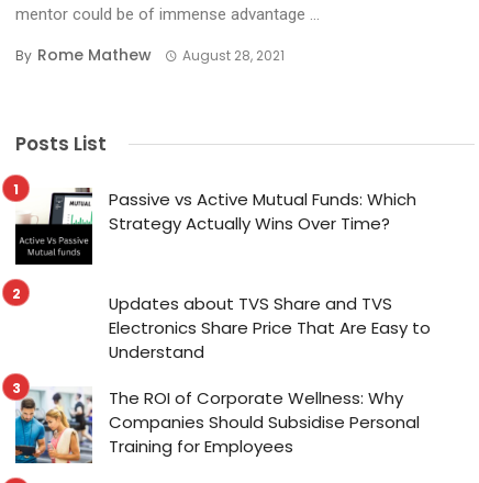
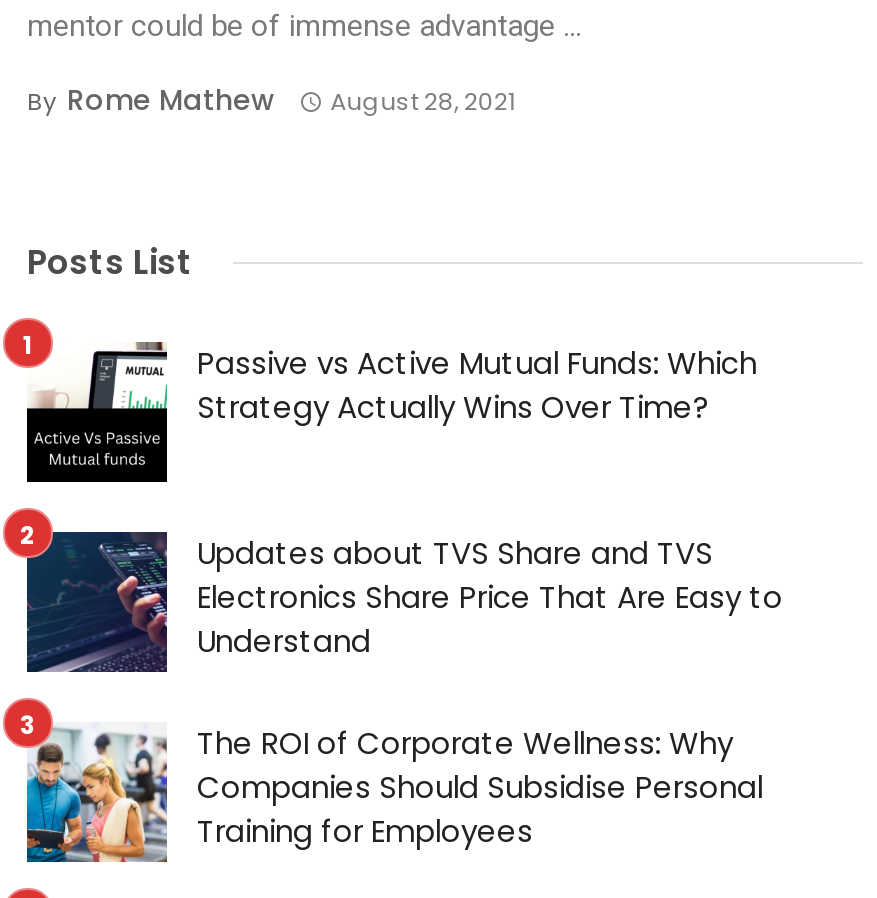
+ [image]
